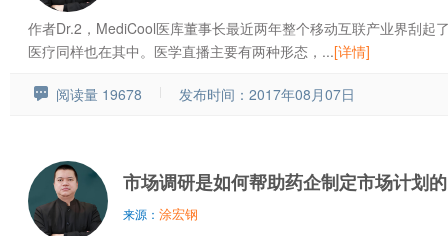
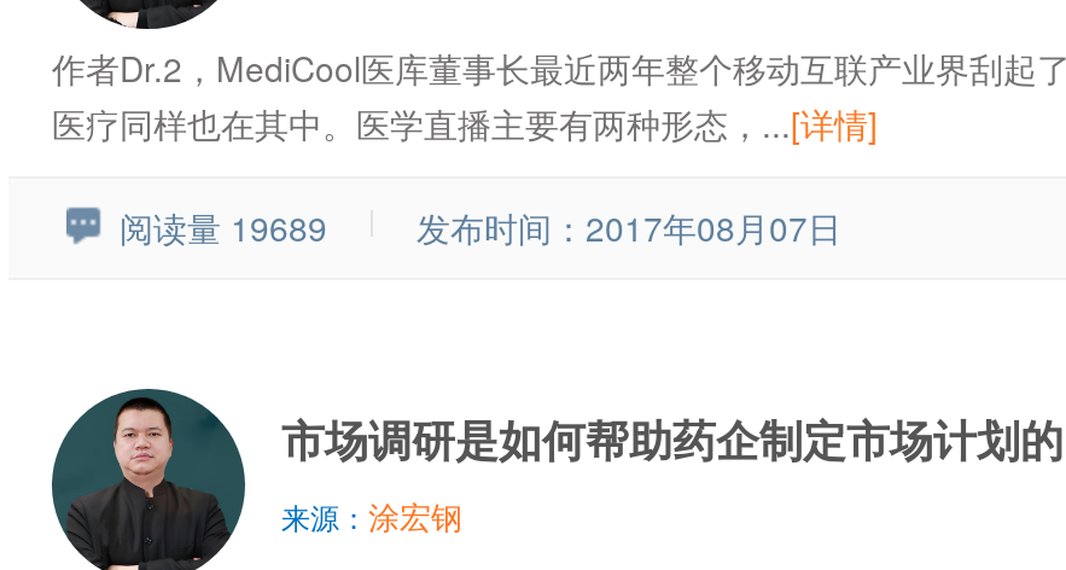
- 阅读量 19678 发布时间：2017年08月07日
+ 阅读量 19689 发布时间：2017年08月07日
